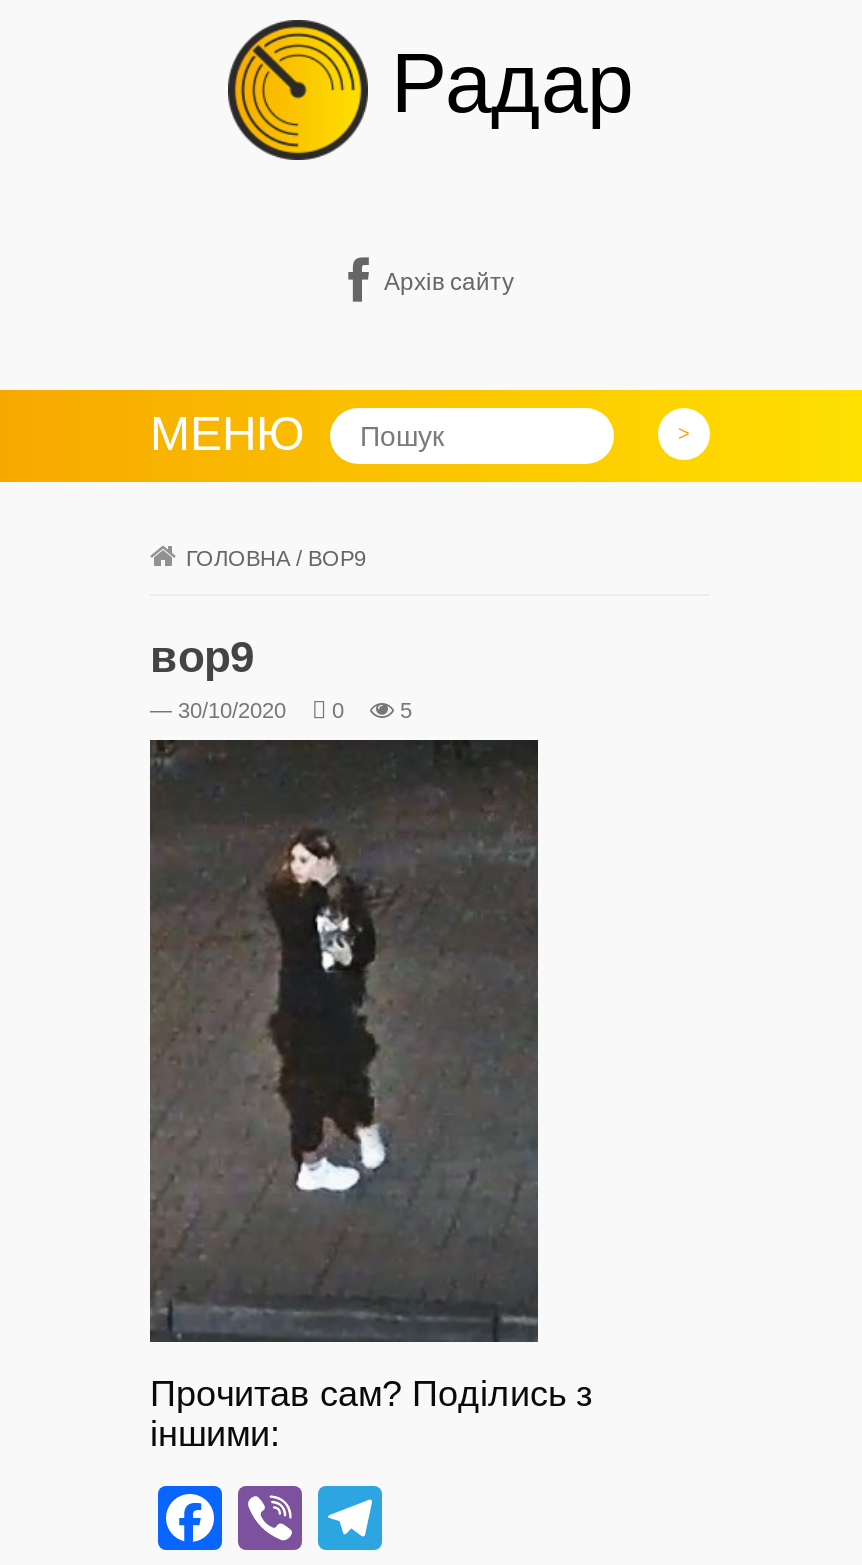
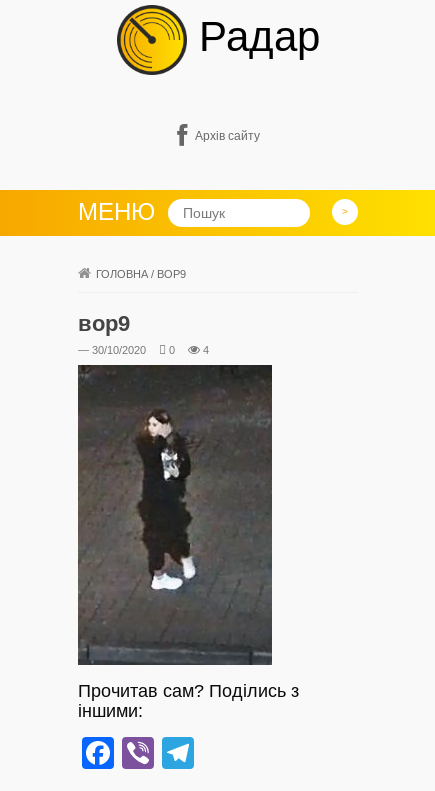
- 5
+ 4
